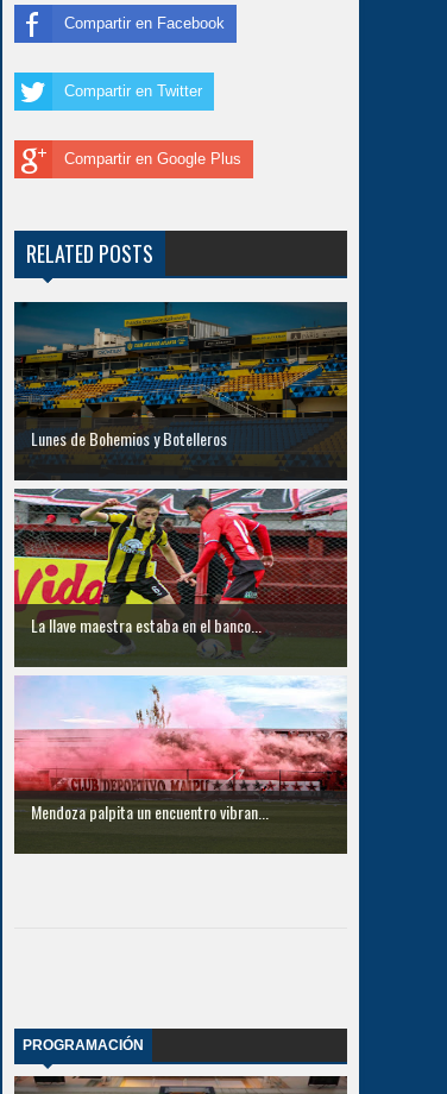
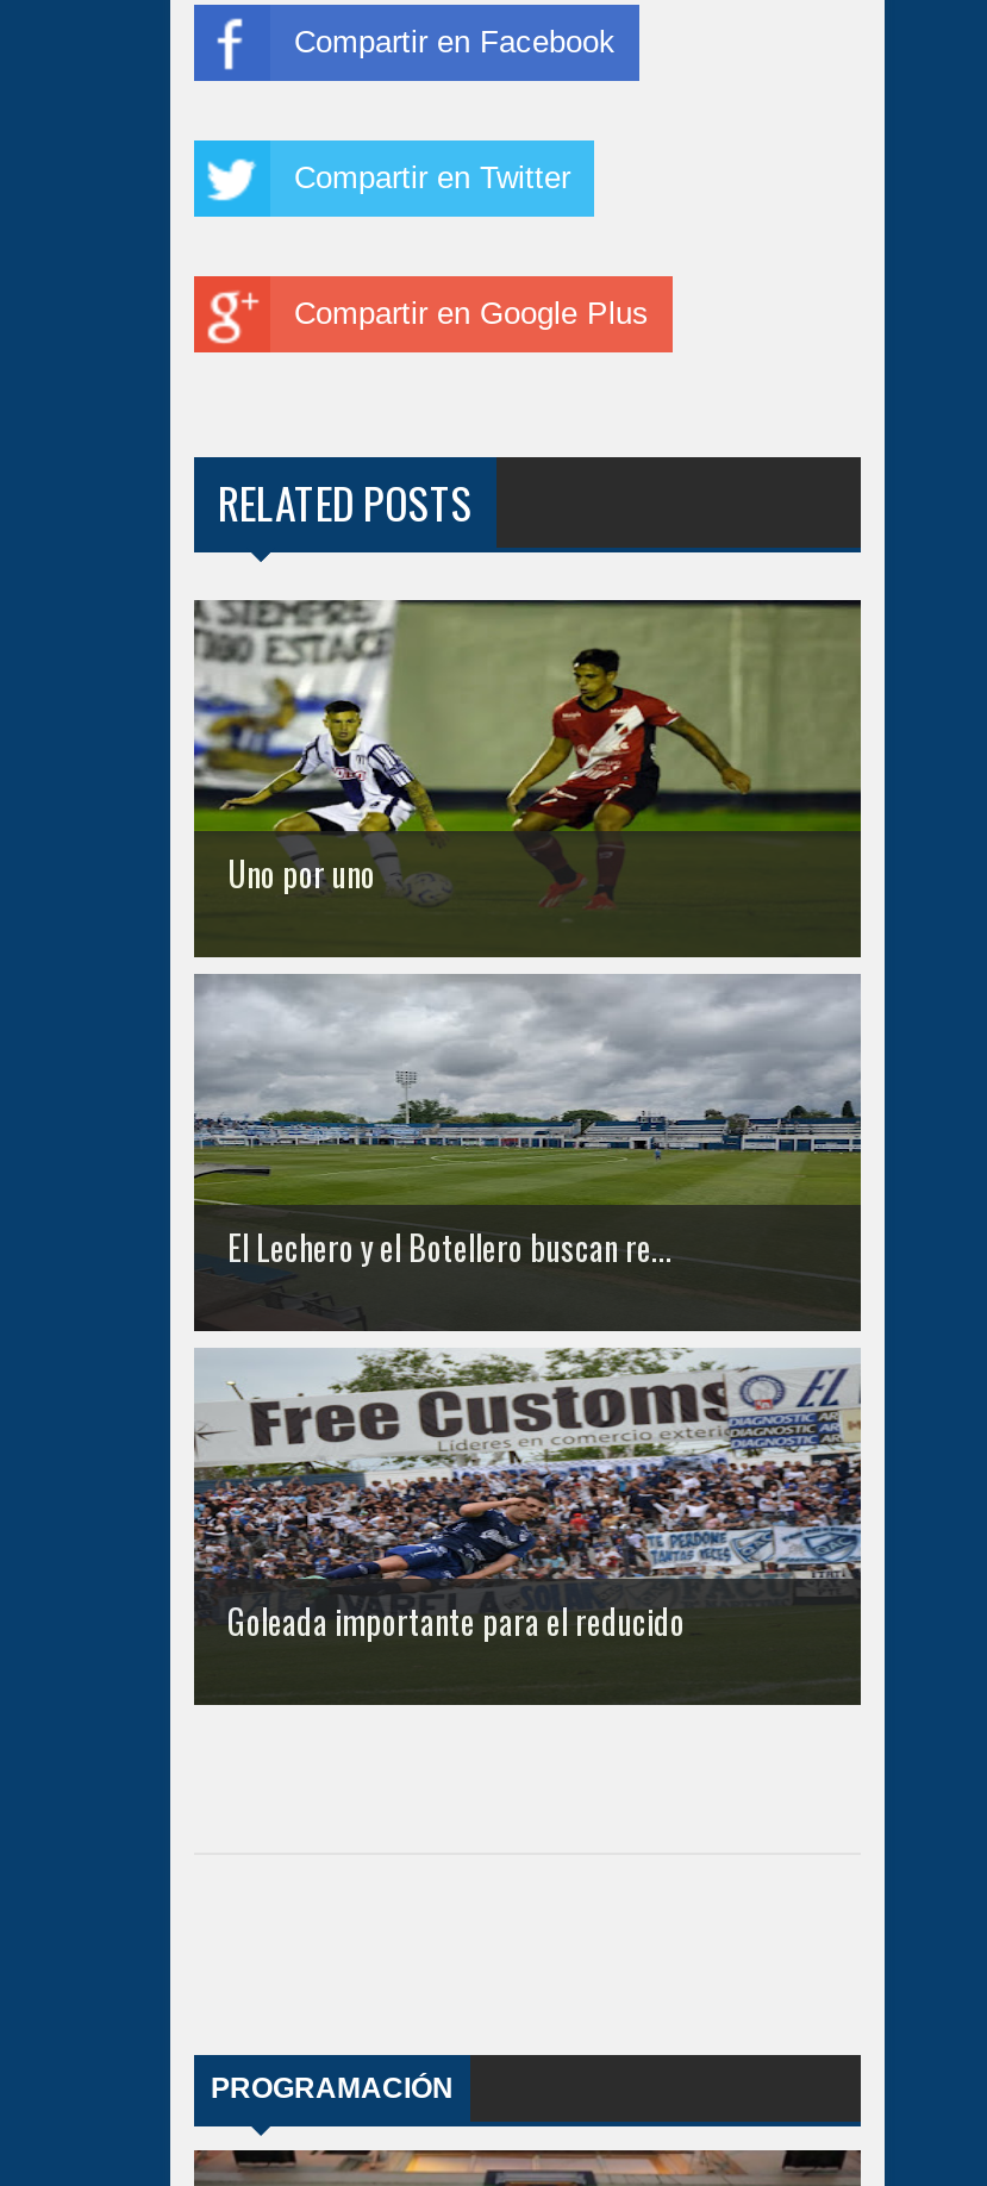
- [image]
- Lunes de Bohemios y Botelleros
+ [image]
+ Uno por uno

- [image]
- La llave maestra estaba en el banco...
+ [image]
+ El Lechero y el Botellero buscan re...

- [image]
- Mendoza palpita un encuentro vibran...
+ [image]
+ Goleada importante para el reducido
